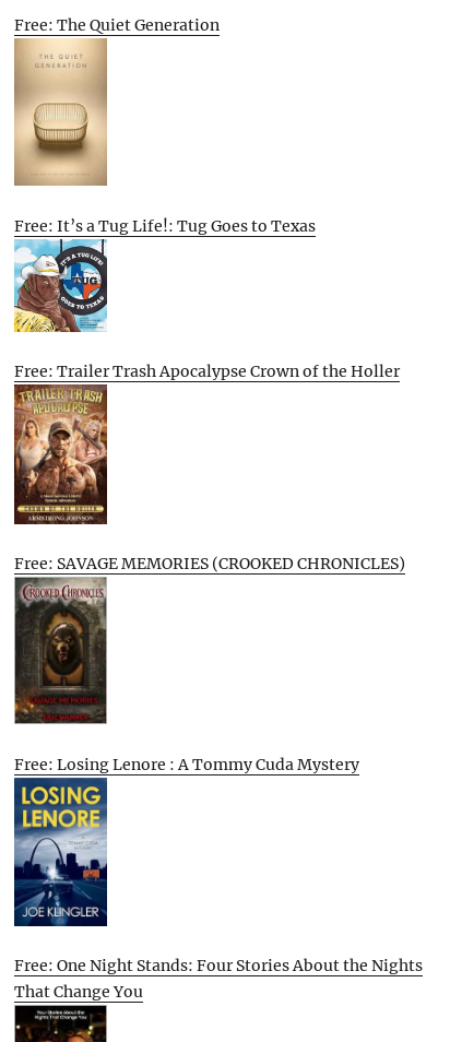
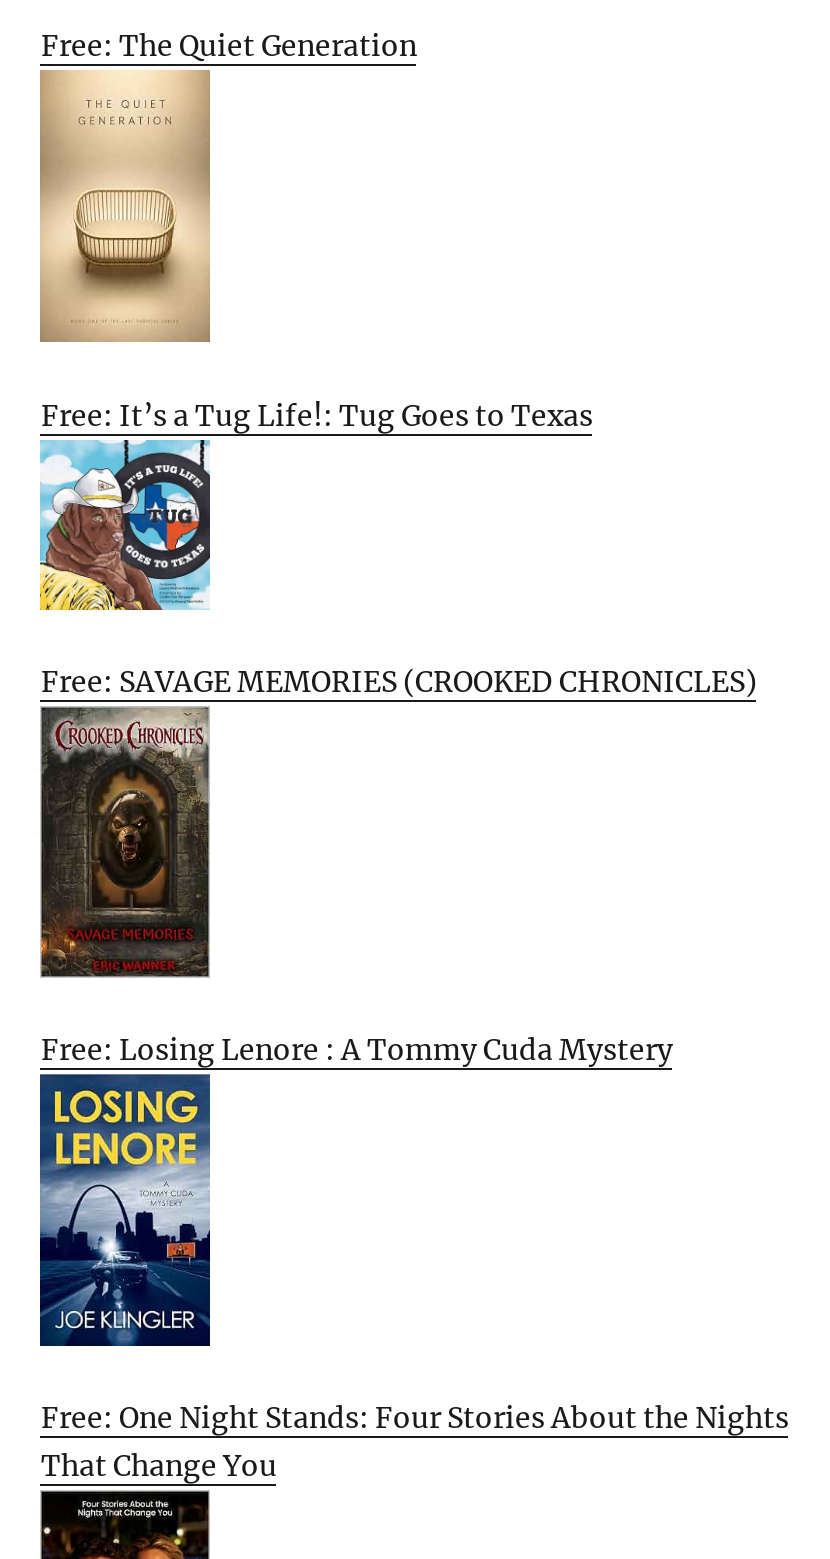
- Free: Trailer Trash Apocalypse Crown of the Holler

- [image]
